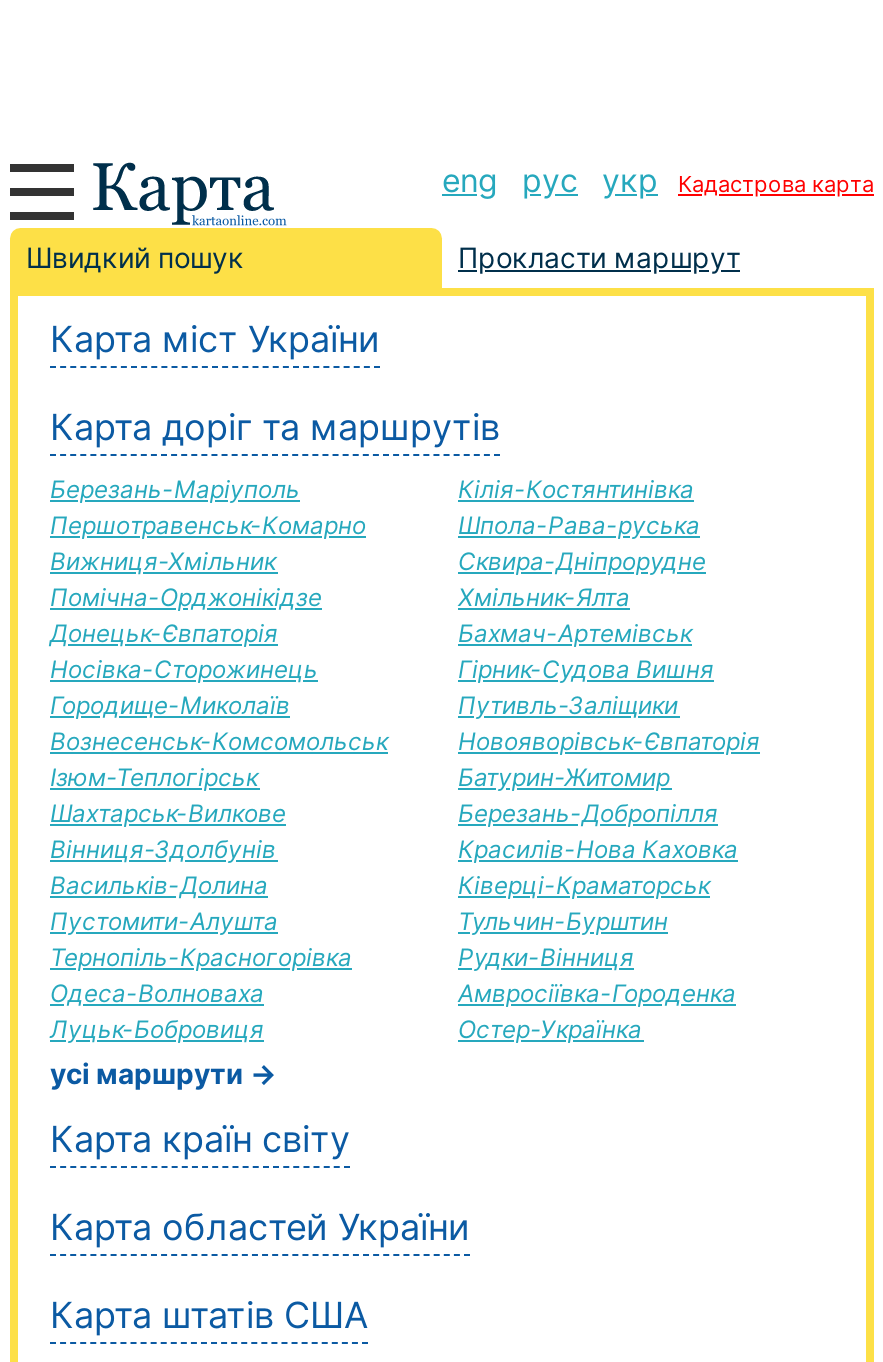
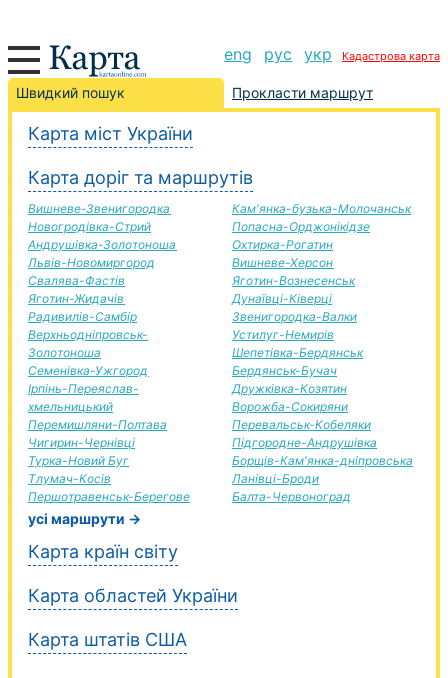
- Березань-Маріуполь
- Першотравенськ-Комарно
- Вижниця-Хмільник
- Помічна-Орджонікідзе
- Донецьк-Євпаторія
- Носівка-Сторожинець
- Городище-Миколаїв
- Вознесенськ-Комсомольськ
- Ізюм-Теплогірськ
- Шахтарськ-Вилкове
- Вінниця-Здолбунів
- Васильків-Долина
- Пустомити-Алушта
- Тернопіль-Красногорівка
- Одеса-Волноваха
- Луцьк-Бобровиця
+ Вишневе-Звенигородка
+ Новогродівка-Стрий
+ Андрушівка-Золотоноша
+ Львів-Новомиргород
+ Свалява-Фастів
+ Яготин-Жидачів
+ Радивилів-Самбір
+ Верхньодніпровськ-
+ Золотоноша
+ Семенівка-Ужгород
+ Ірпінь-Переяслав-
+ хмельницький
+ Перемишляни-Полтава
+ Чигирин-Чернівці
+ Турка-Новий Буг
+ Тлумач-Косів
+ Першотравенськ-Берегове

- Кілія-Костянтинівка
- Шпола-Рава-руська
- Сквира-Дніпрорудне
- Хмільник-Ялта
- Бахмач-Артемівськ
- Гірник-Судова Вишня
- Путивль-Заліщики
- Новояворівськ-Євпаторія
- Батурин-Житомир
- Березань-Добропілля
- Красилів-Нова Каховка
- Ківерці-Краматорськ
- Тульчин-Бурштин
- Рудки-Вінниця
- Амвросіївка-Городенка
- Остер-Українка
+ Кам'янка-бузька-Молочанськ
+ Попасна-Орджонікідзе
+ Охтирка-Рогатин
+ Вишневе-Херсон
+ Яготин-Вознесенськ
+ Дунаївці-Ківерці
+ Звенигородка-Валки
+ Устилуг-Немирів
+ Шепетівка-Бердянськ
+ Бердянськ-Бучач
+ Дружківка-Козятин
+ Ворожба-Сокиряни
+ Перевальськ-Кобеляки
+ Підгородне-Андрушівка
+ Борщів-Кам'янка-дніпровська
+ Ланівці-Броди
+ Балта-Червоноград
